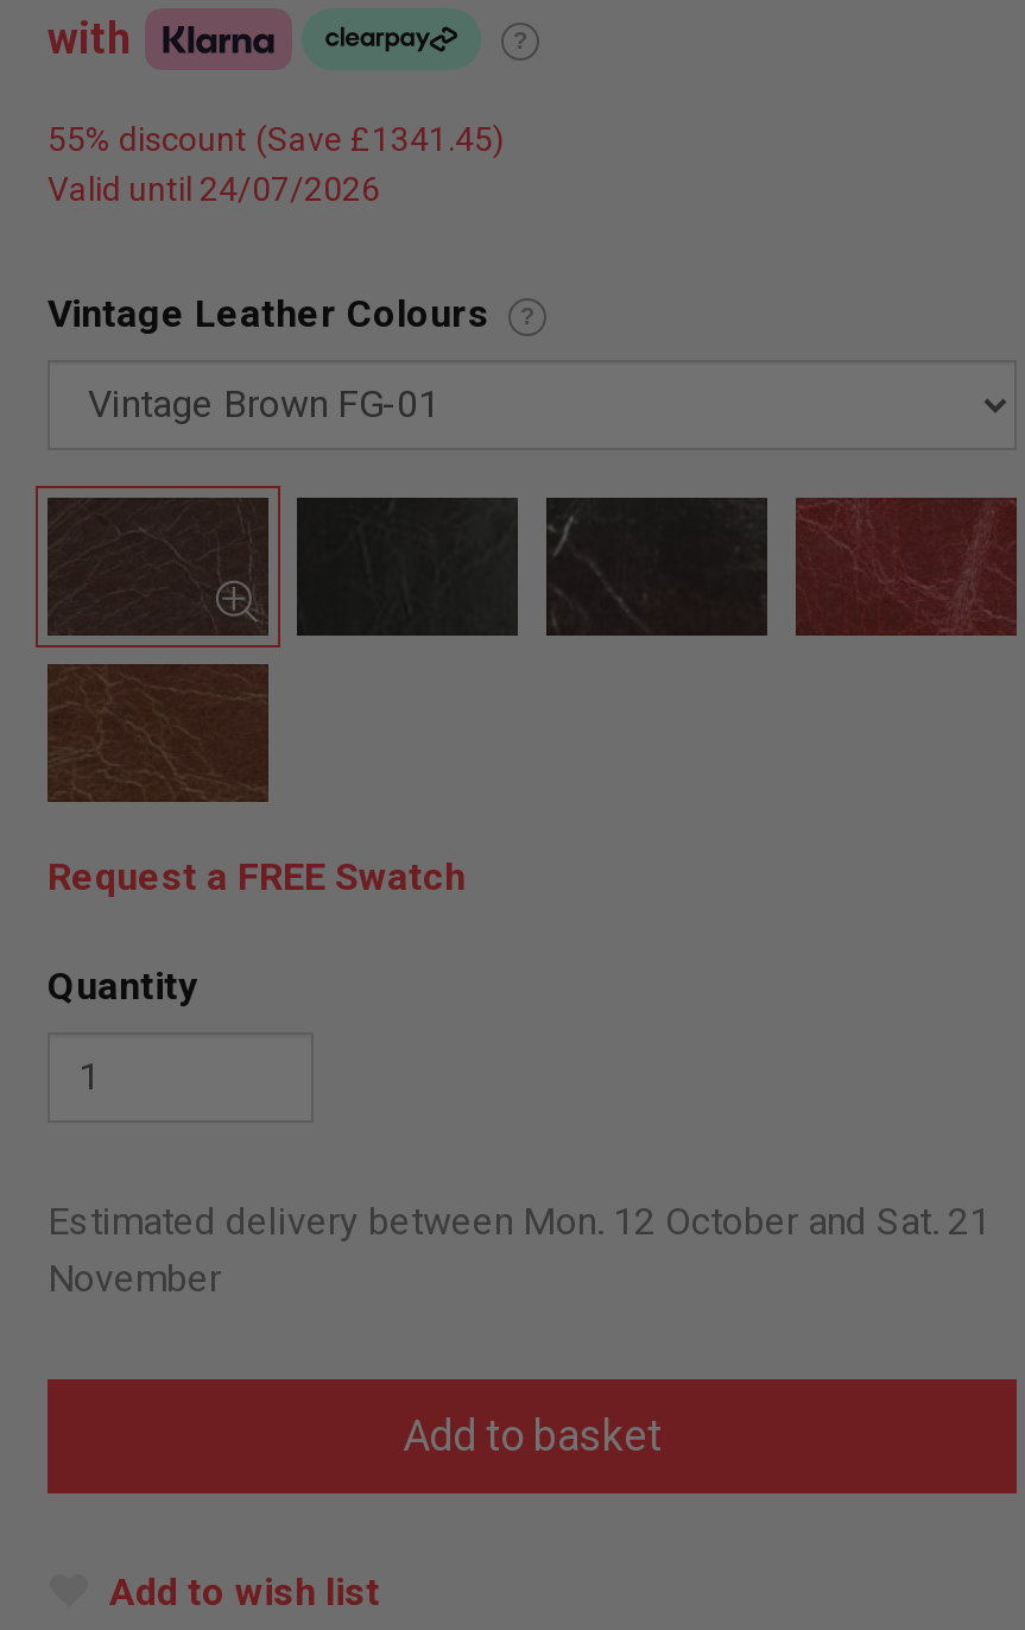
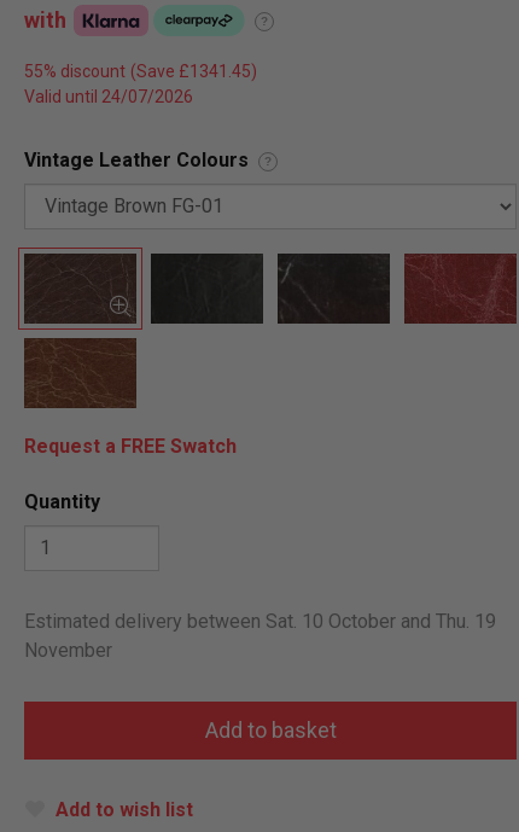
- Estimated delivery between Mon. 12 October and Sat. 21
+ Estimated delivery between Sat. 10 October and Thu. 19
